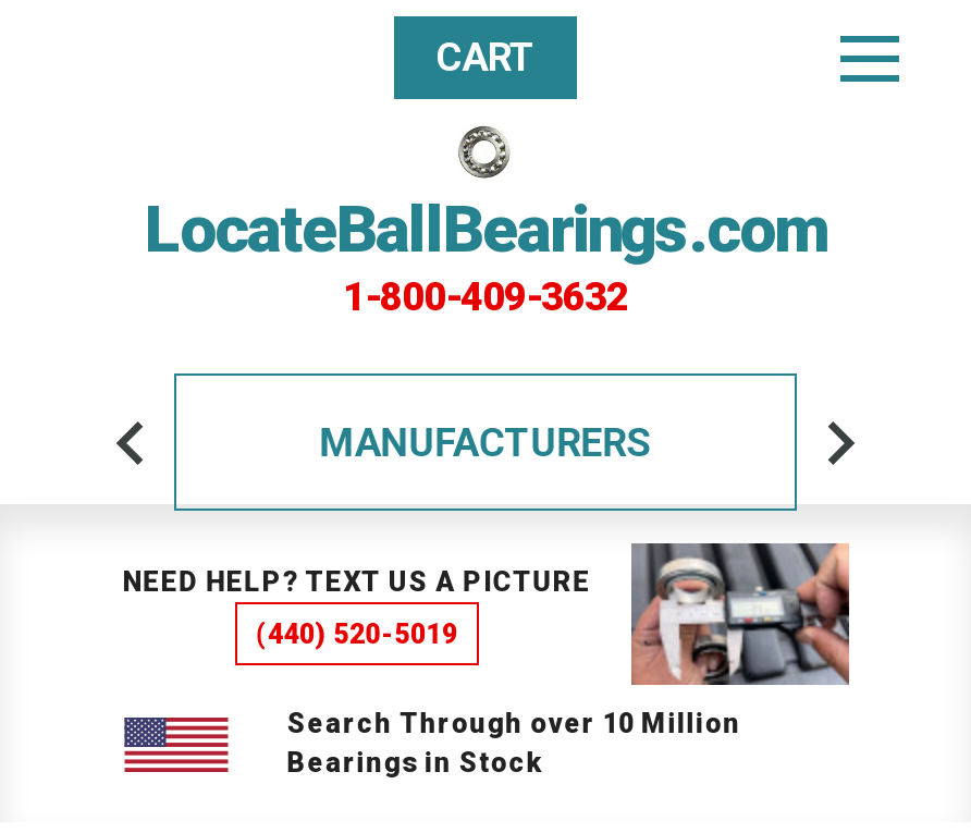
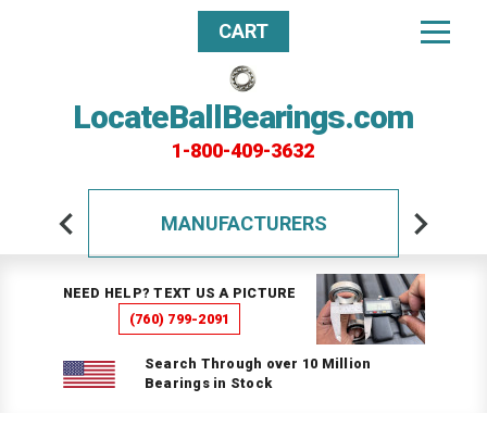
- (440) 520-5019
+ (760) 799-2091
